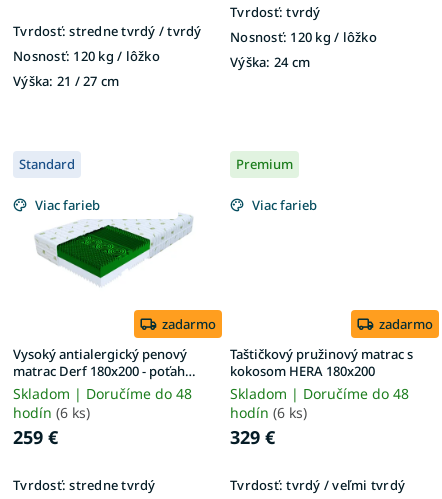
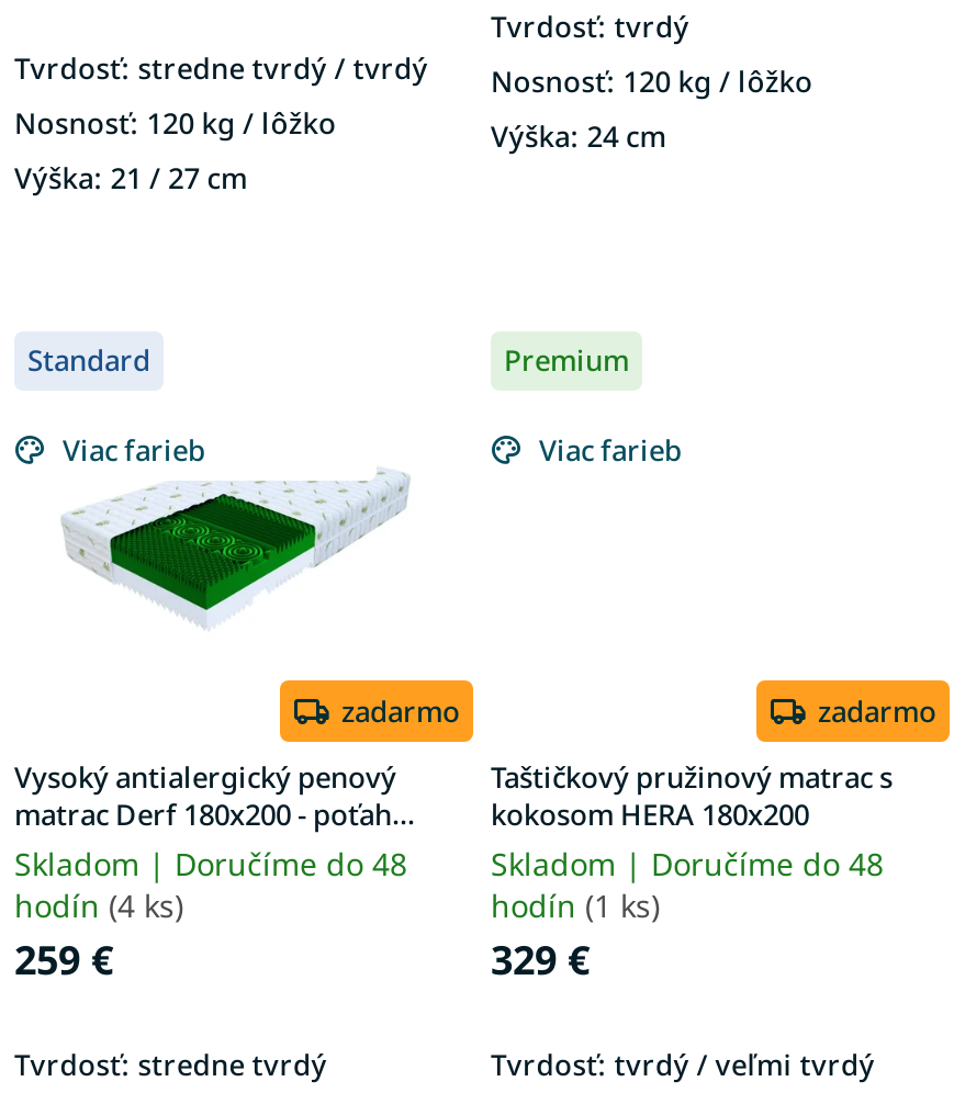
- hodín (6 ks)
+ hodín (4 ks)

- hodín (6 ks)
+ hodín (1 ks)
